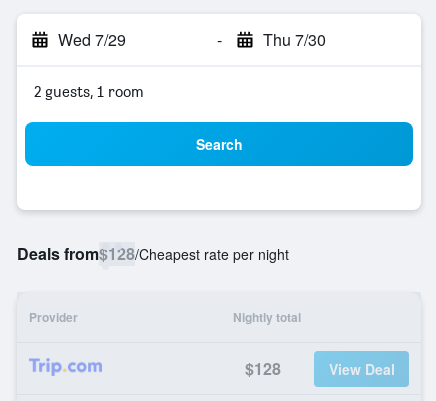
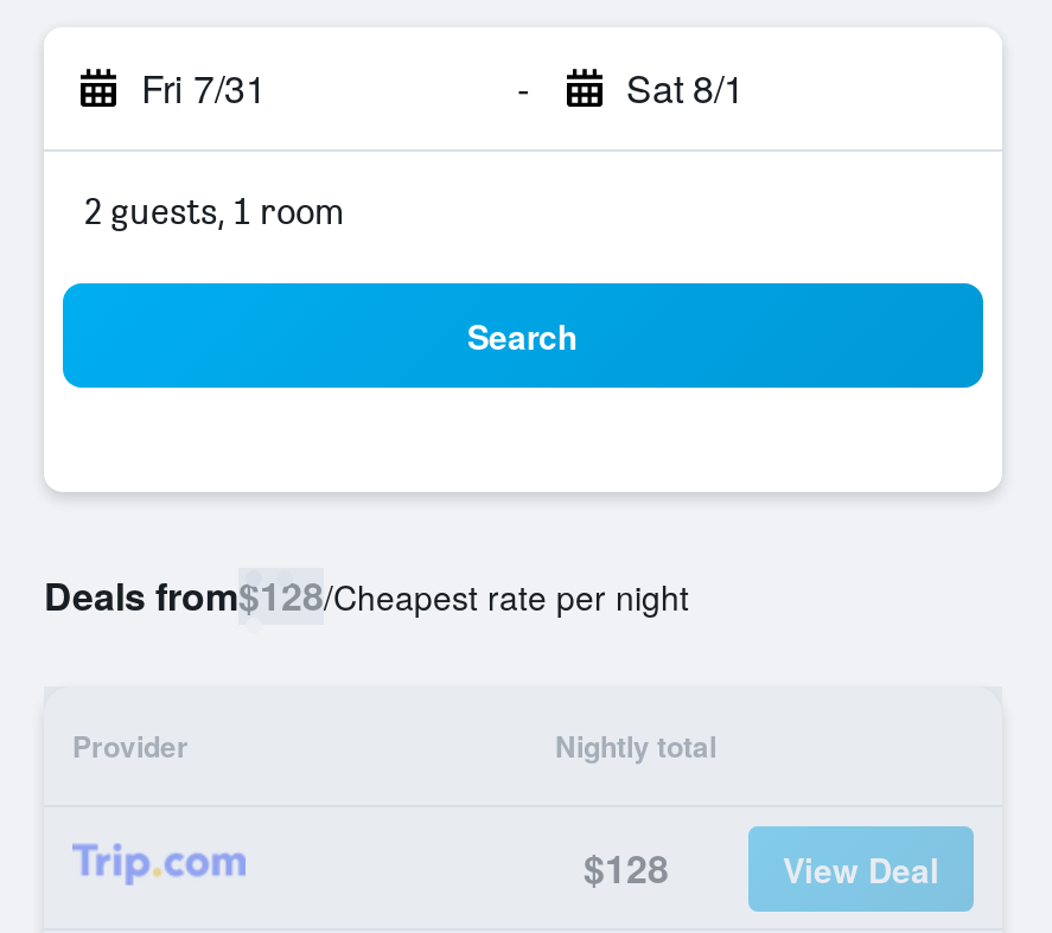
- Wed 7/29
+ Fri 7/31

- Thu 7/30
+ Sat 8/1
